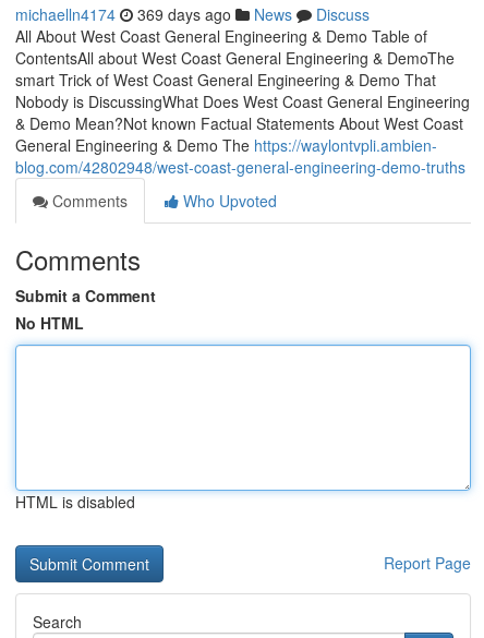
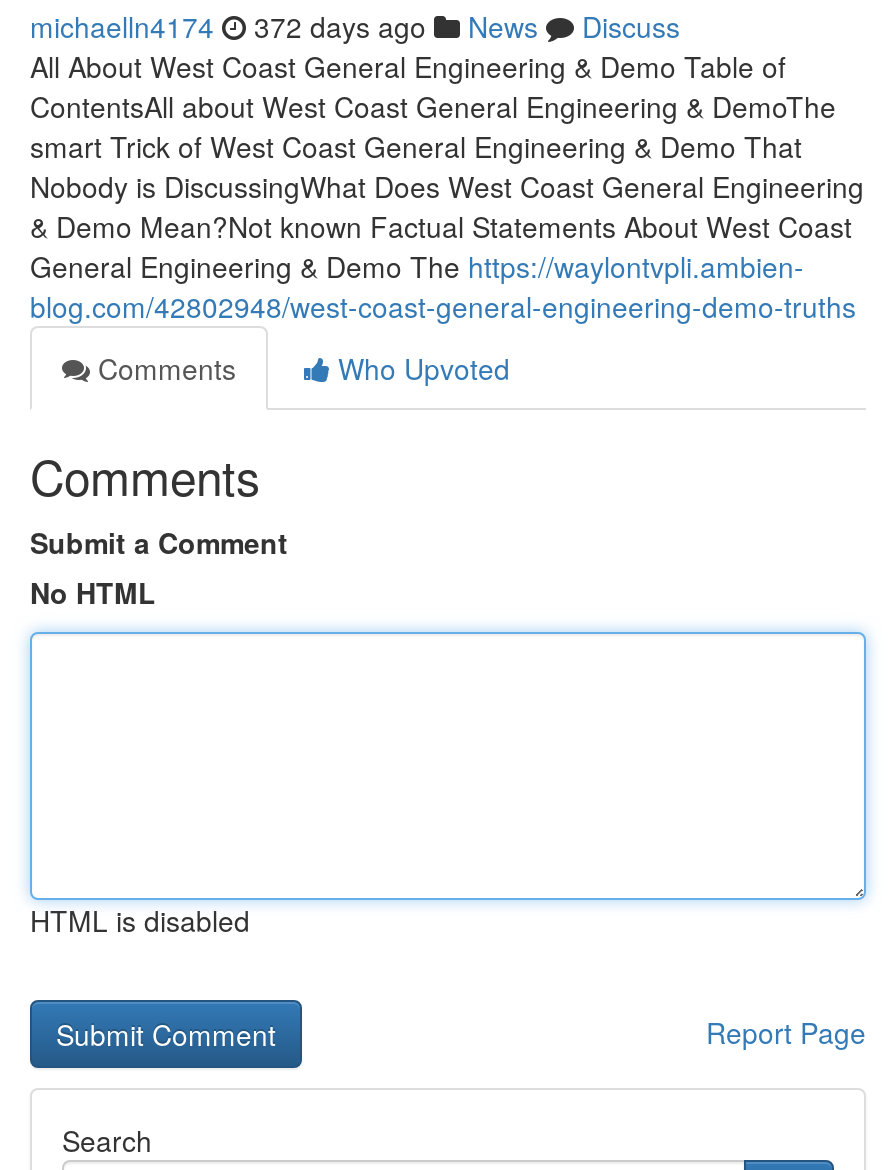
- michaelln4174 369 days ago News Discuss
+ michaelln4174 372 days ago News Discuss
